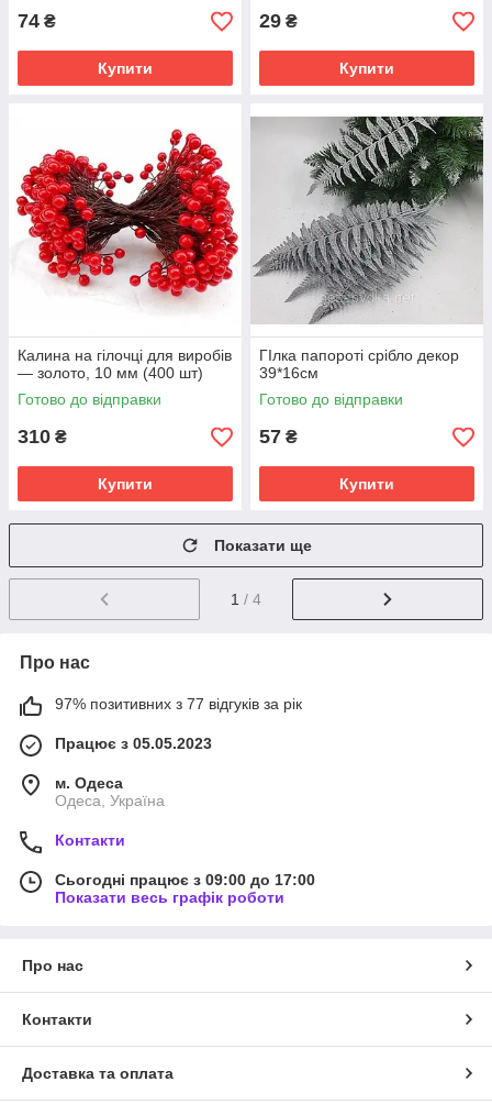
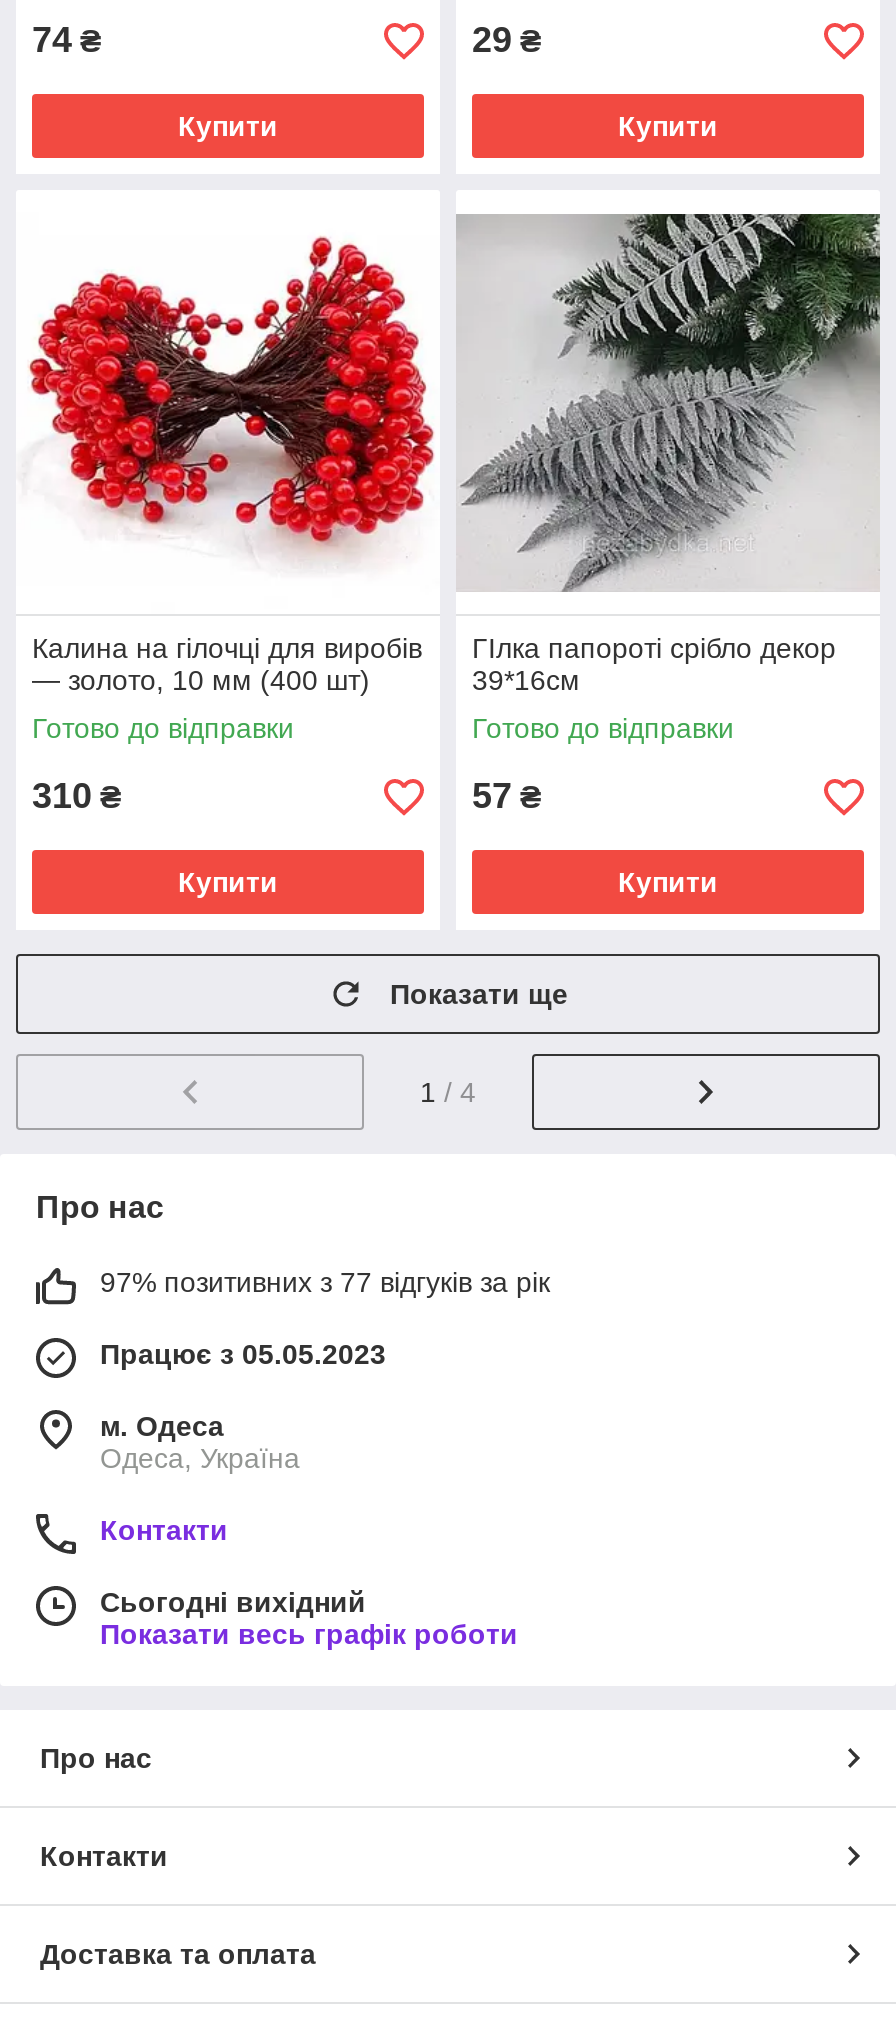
- Сьогодні працює з 09:00 до 17:00
+ Сьогодні вихідний
